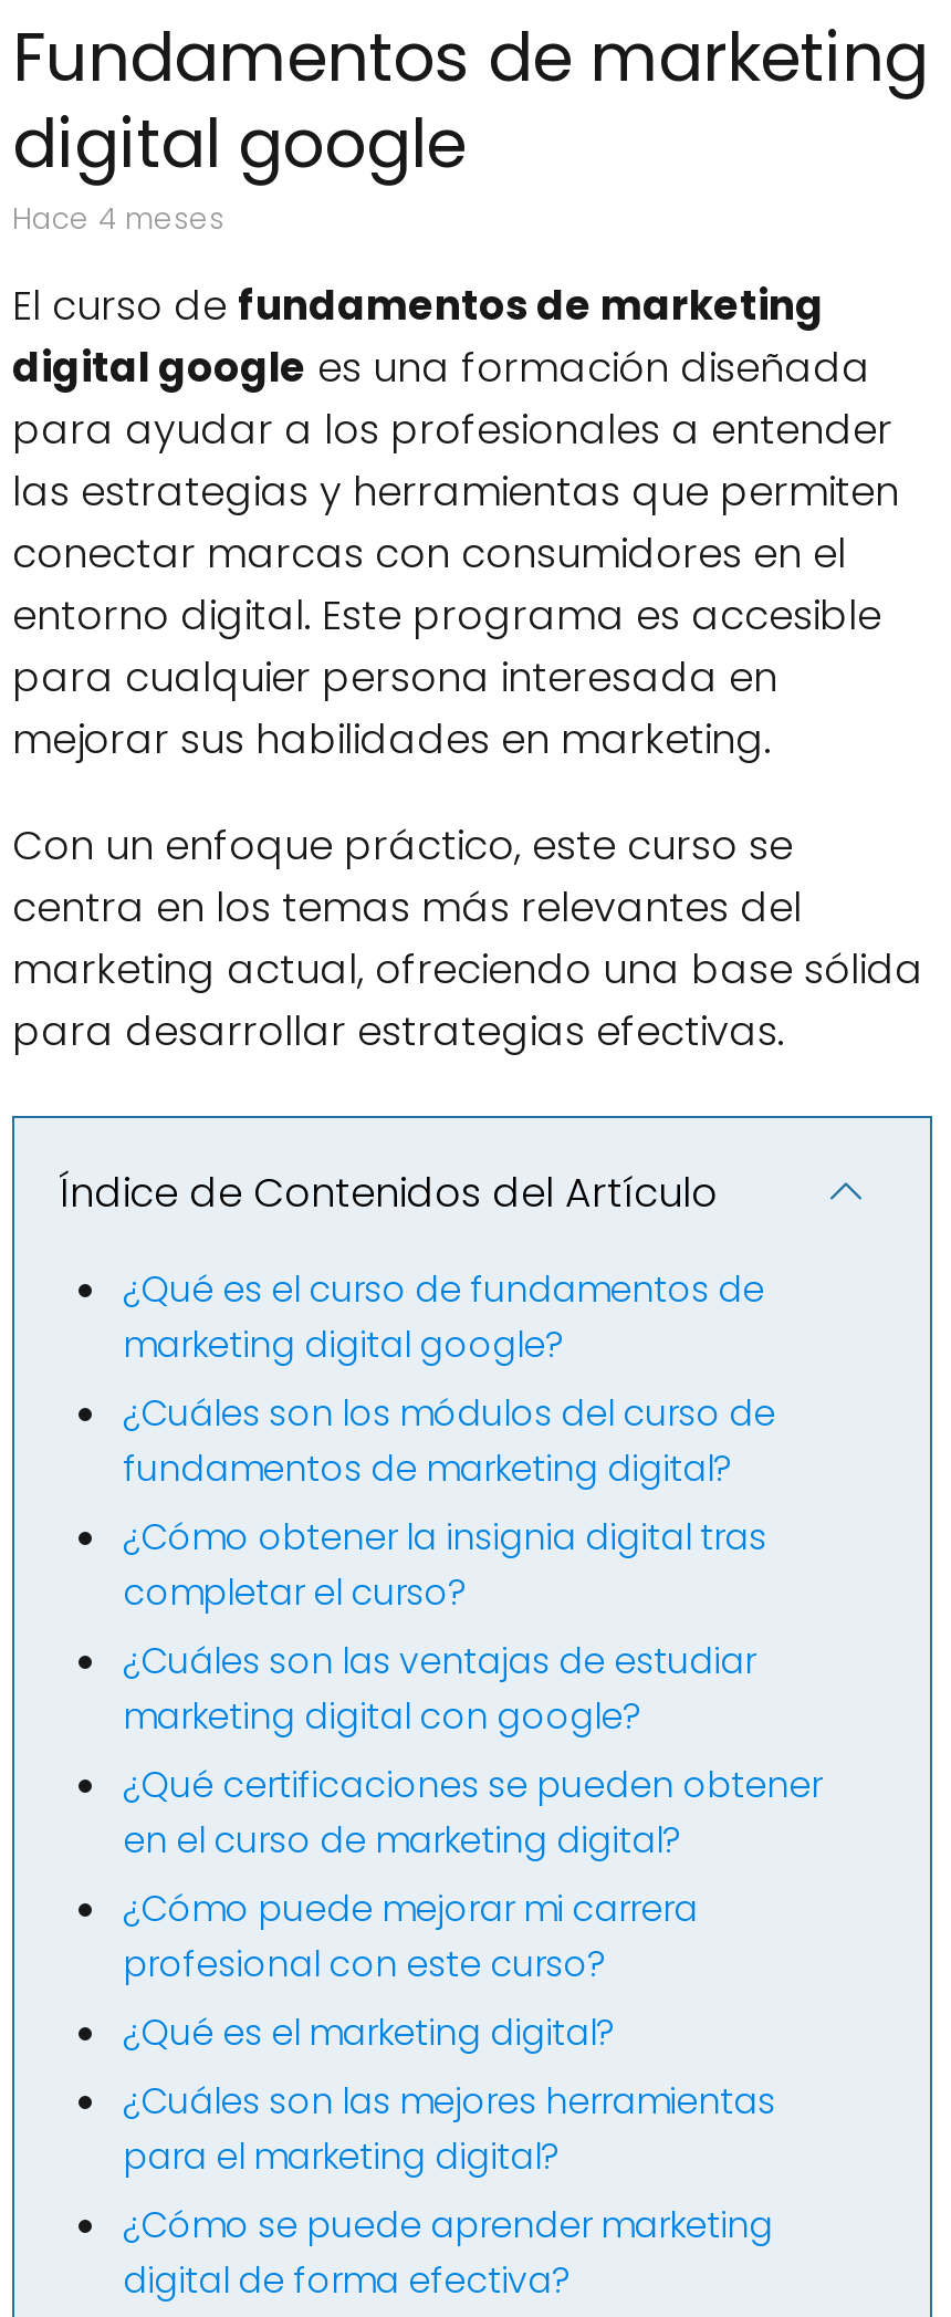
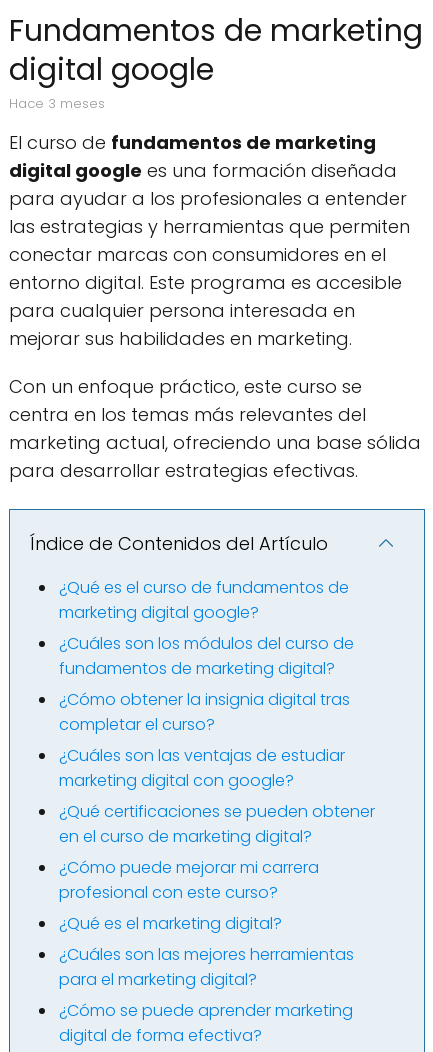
- hace 4 meses
+ hace 3 meses
